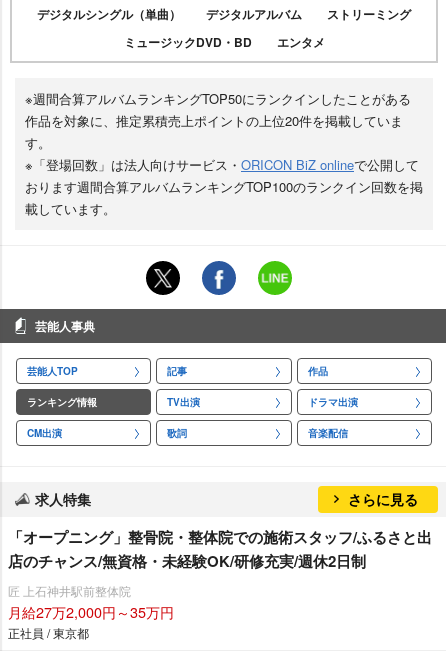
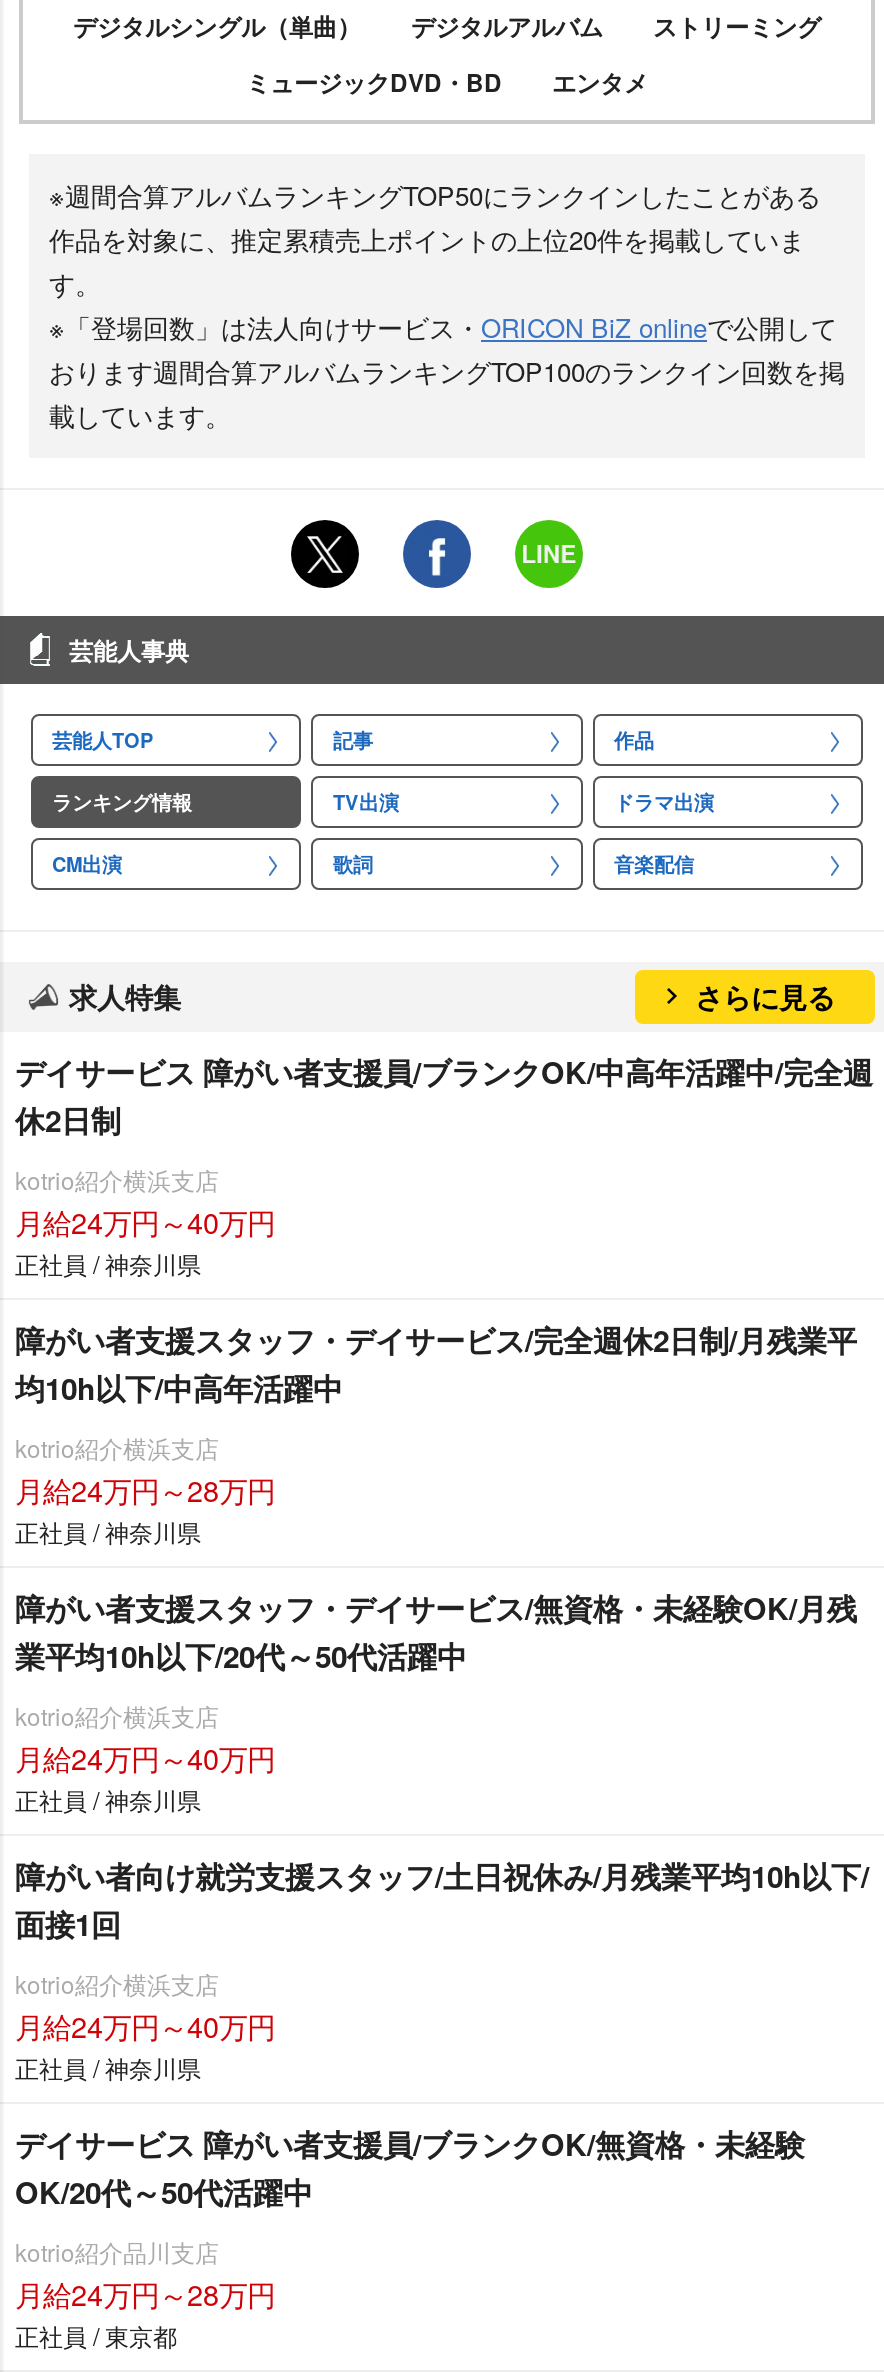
- 「オープニング」整骨院・整体院での施術スタッフ/ふるさと出
- 店のチャンス/無資格・未経験OK/研修充実/週休2日制
- 匠 上石神井駅前整体院
- 月給27万2,000円～35万円
+ デイサービス 障がい者支援員/ブランクOK/中高年活躍中/完全週
+ 休2日制
+ kotrio紹介横浜支店
+ 月給24万円～40万円
+ 正社員 / 神奈川県
+ 障がい者支援スタッフ・デイサービス/完全週休2日制/月残業平
+ 均10h以下/中高年活躍中
+ kotrio紹介横浜支店
+ 月給24万円～28万円
+ 正社員 / 神奈川県
+ 障がい者支援スタッフ・デイサービス/無資格・未経験OK/月残
+ 業平均10h以下/20代～50代活躍中
+ kotrio紹介横浜支店
+ 月給24万円～40万円
+ 正社員 / 神奈川県
+ 障がい者向け就労支援スタッフ/土日祝休み/月残業平均10h以下/
+ 面接1回
+ kotrio紹介横浜支店
+ 月給24万円～40万円
+ 正社員 / 神奈川県
+ デイサービス 障がい者支援員/ブランクOK/無資格・未経験
+ OK/20代～50代活躍中
+ kotrio紹介品川支店
+ 月給24万円～28万円
